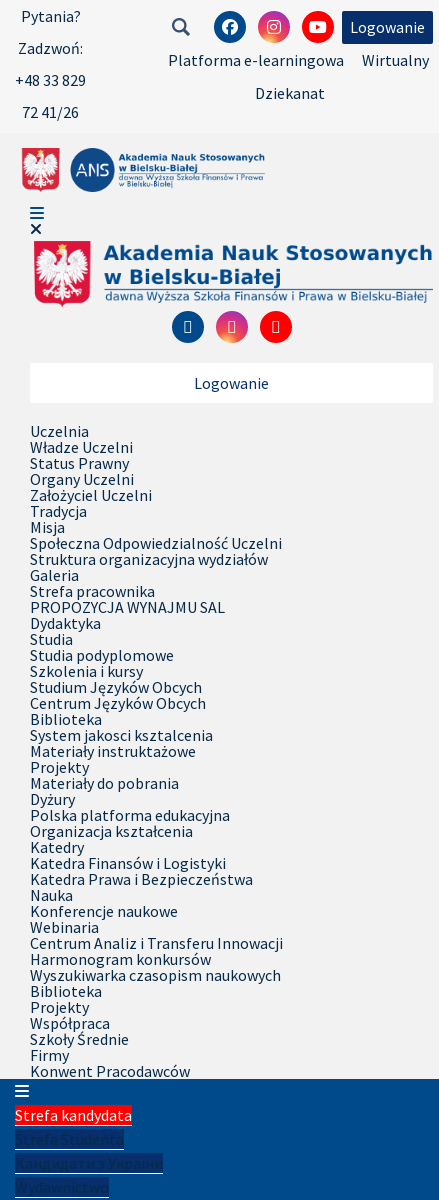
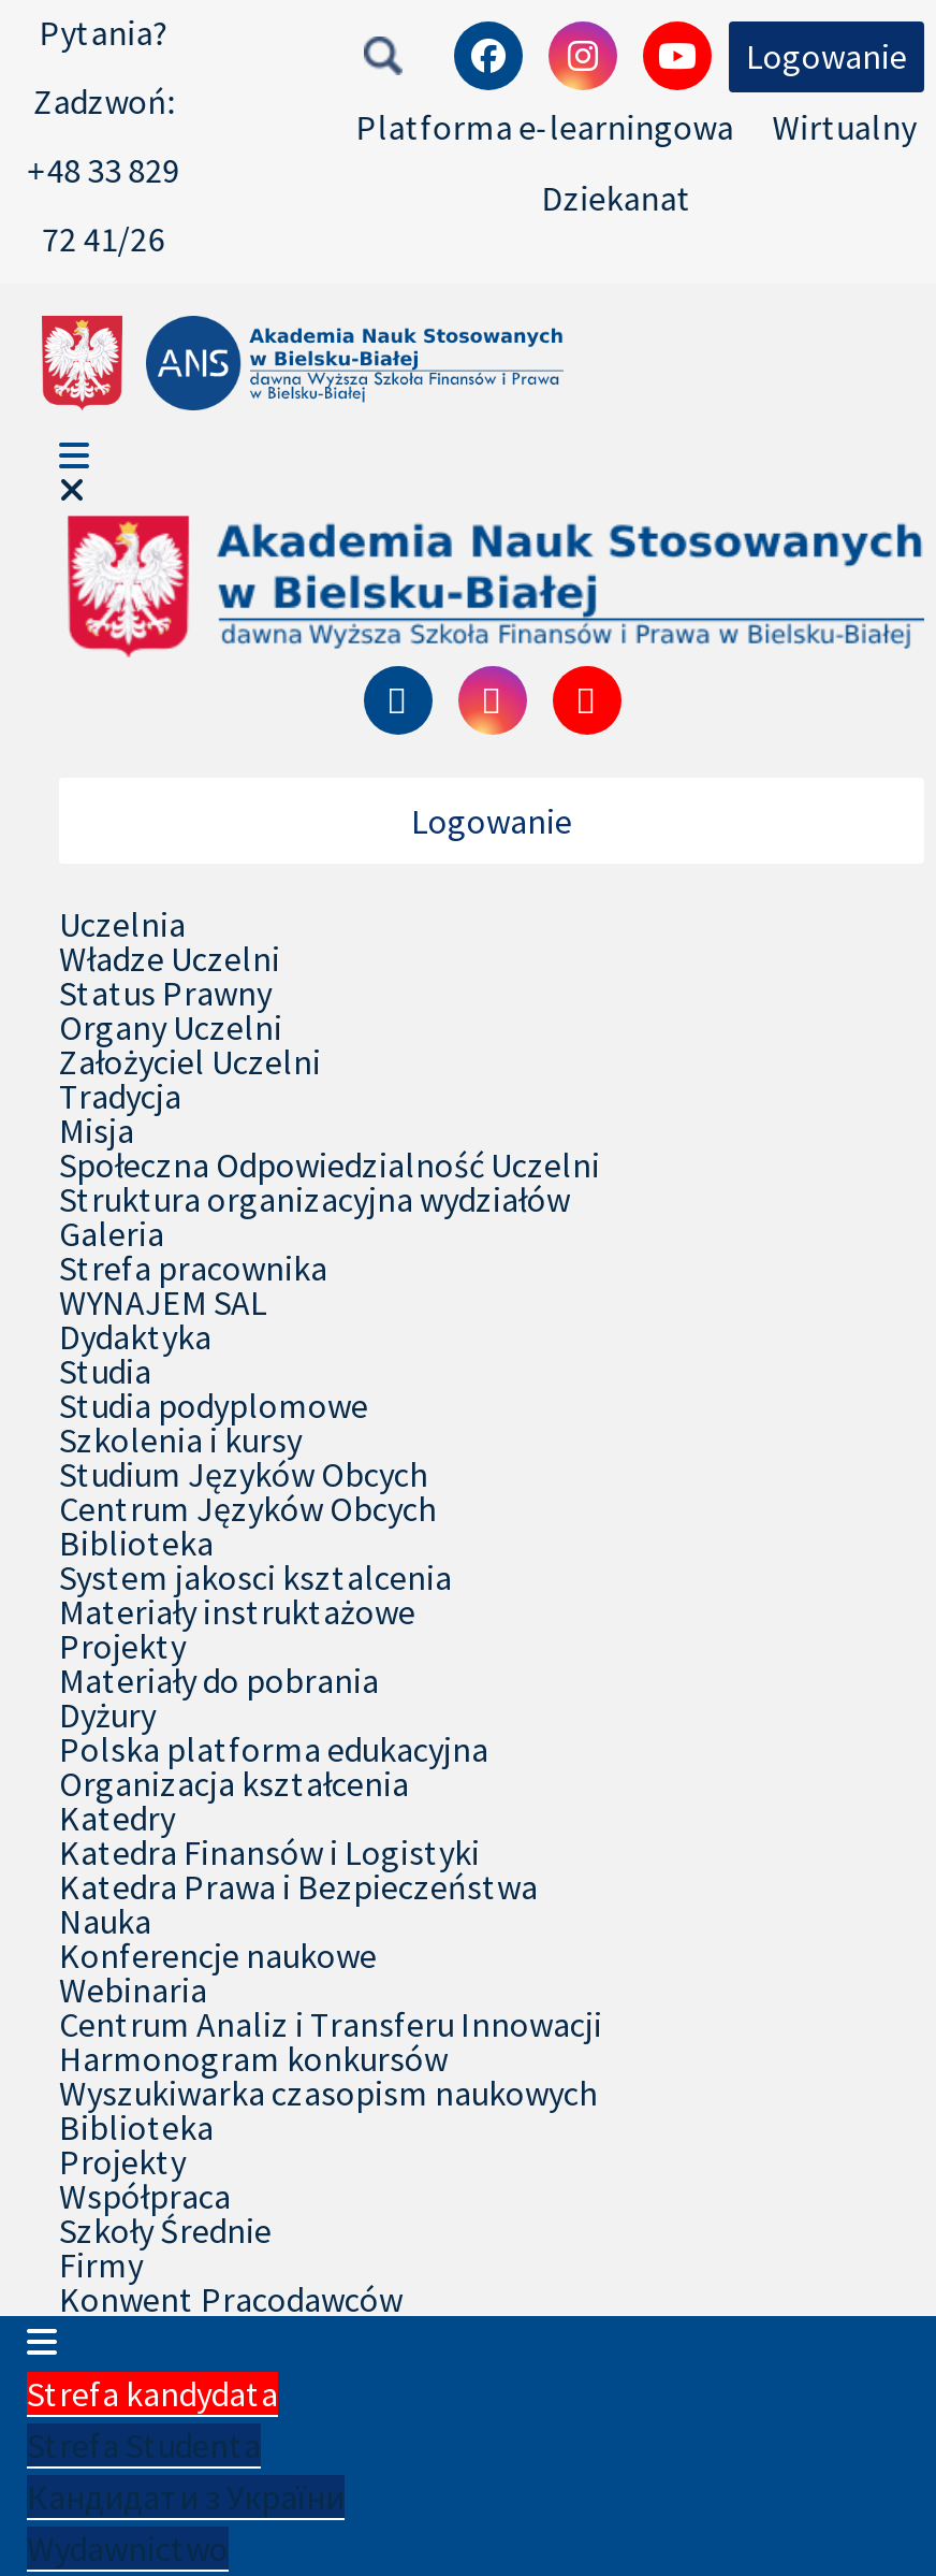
- PROPOZYCJA WYNAJMU SAL
+ WYNAJEM SAL
